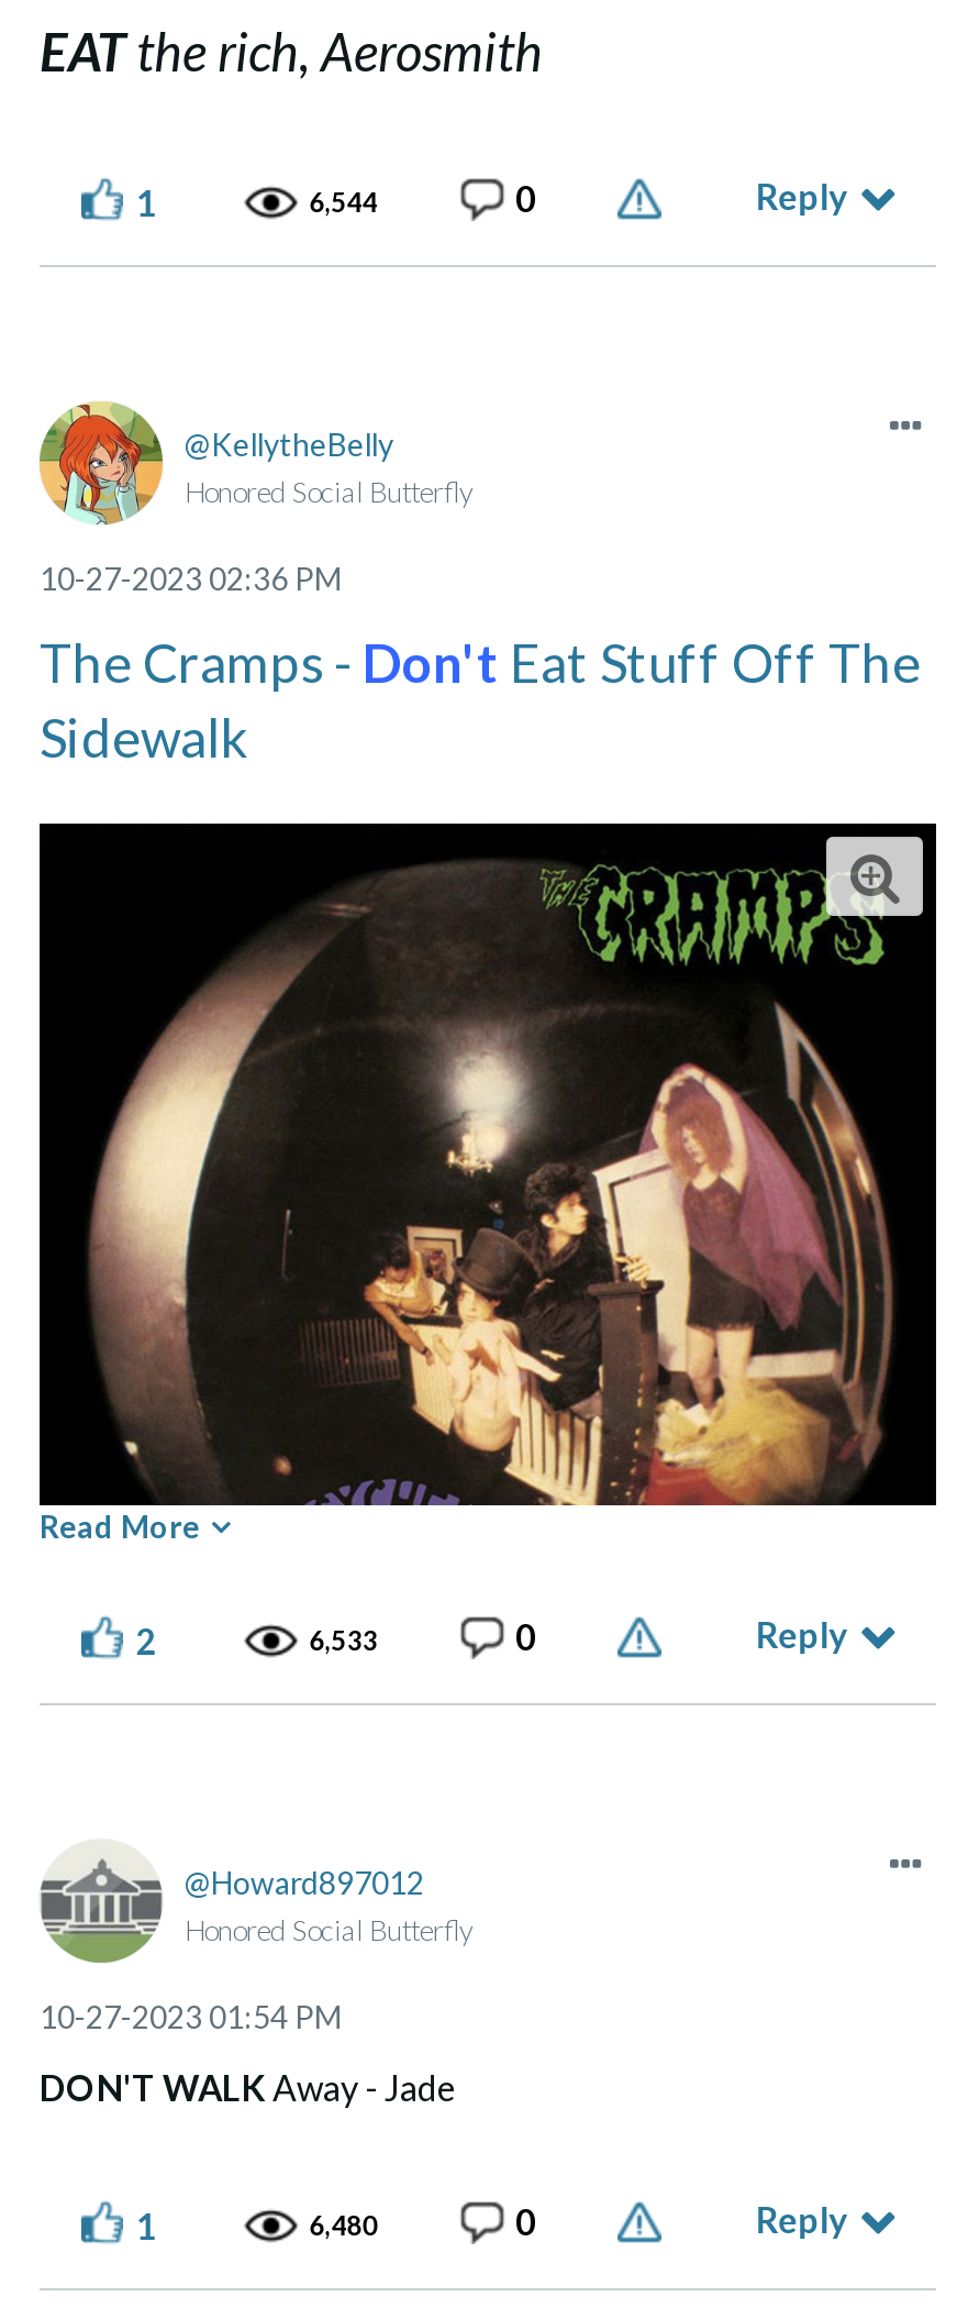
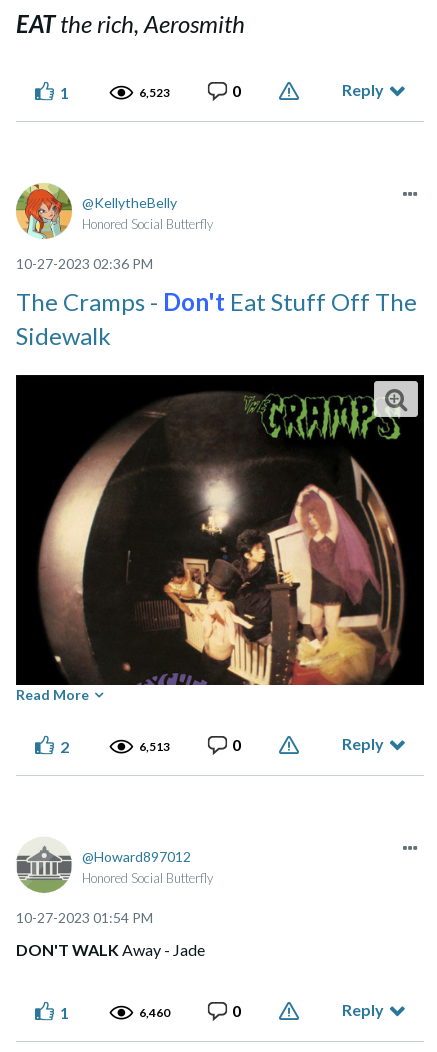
- 6,544
+ 6,523

- 6,533
+ 6,513

- 6,480
+ 6,460
